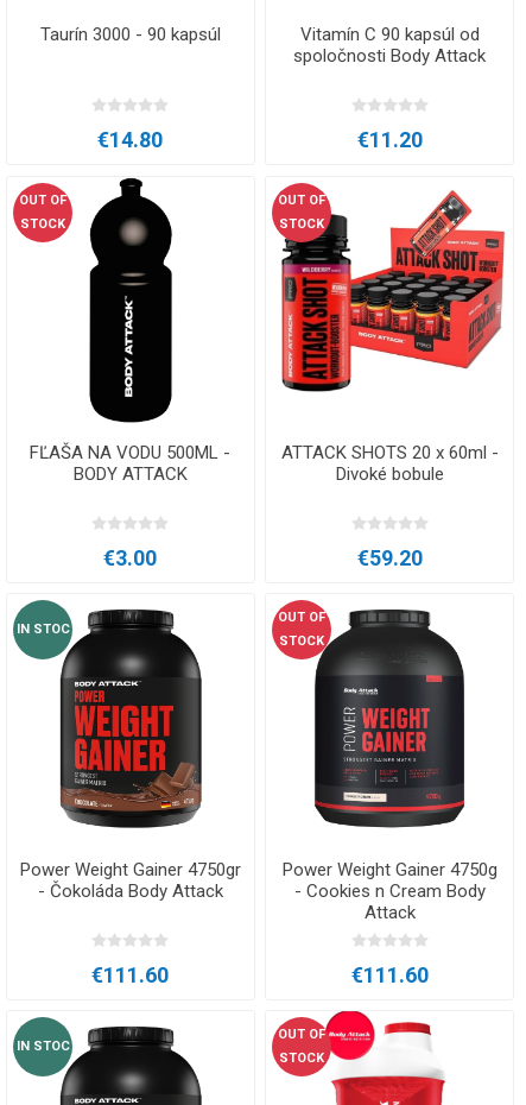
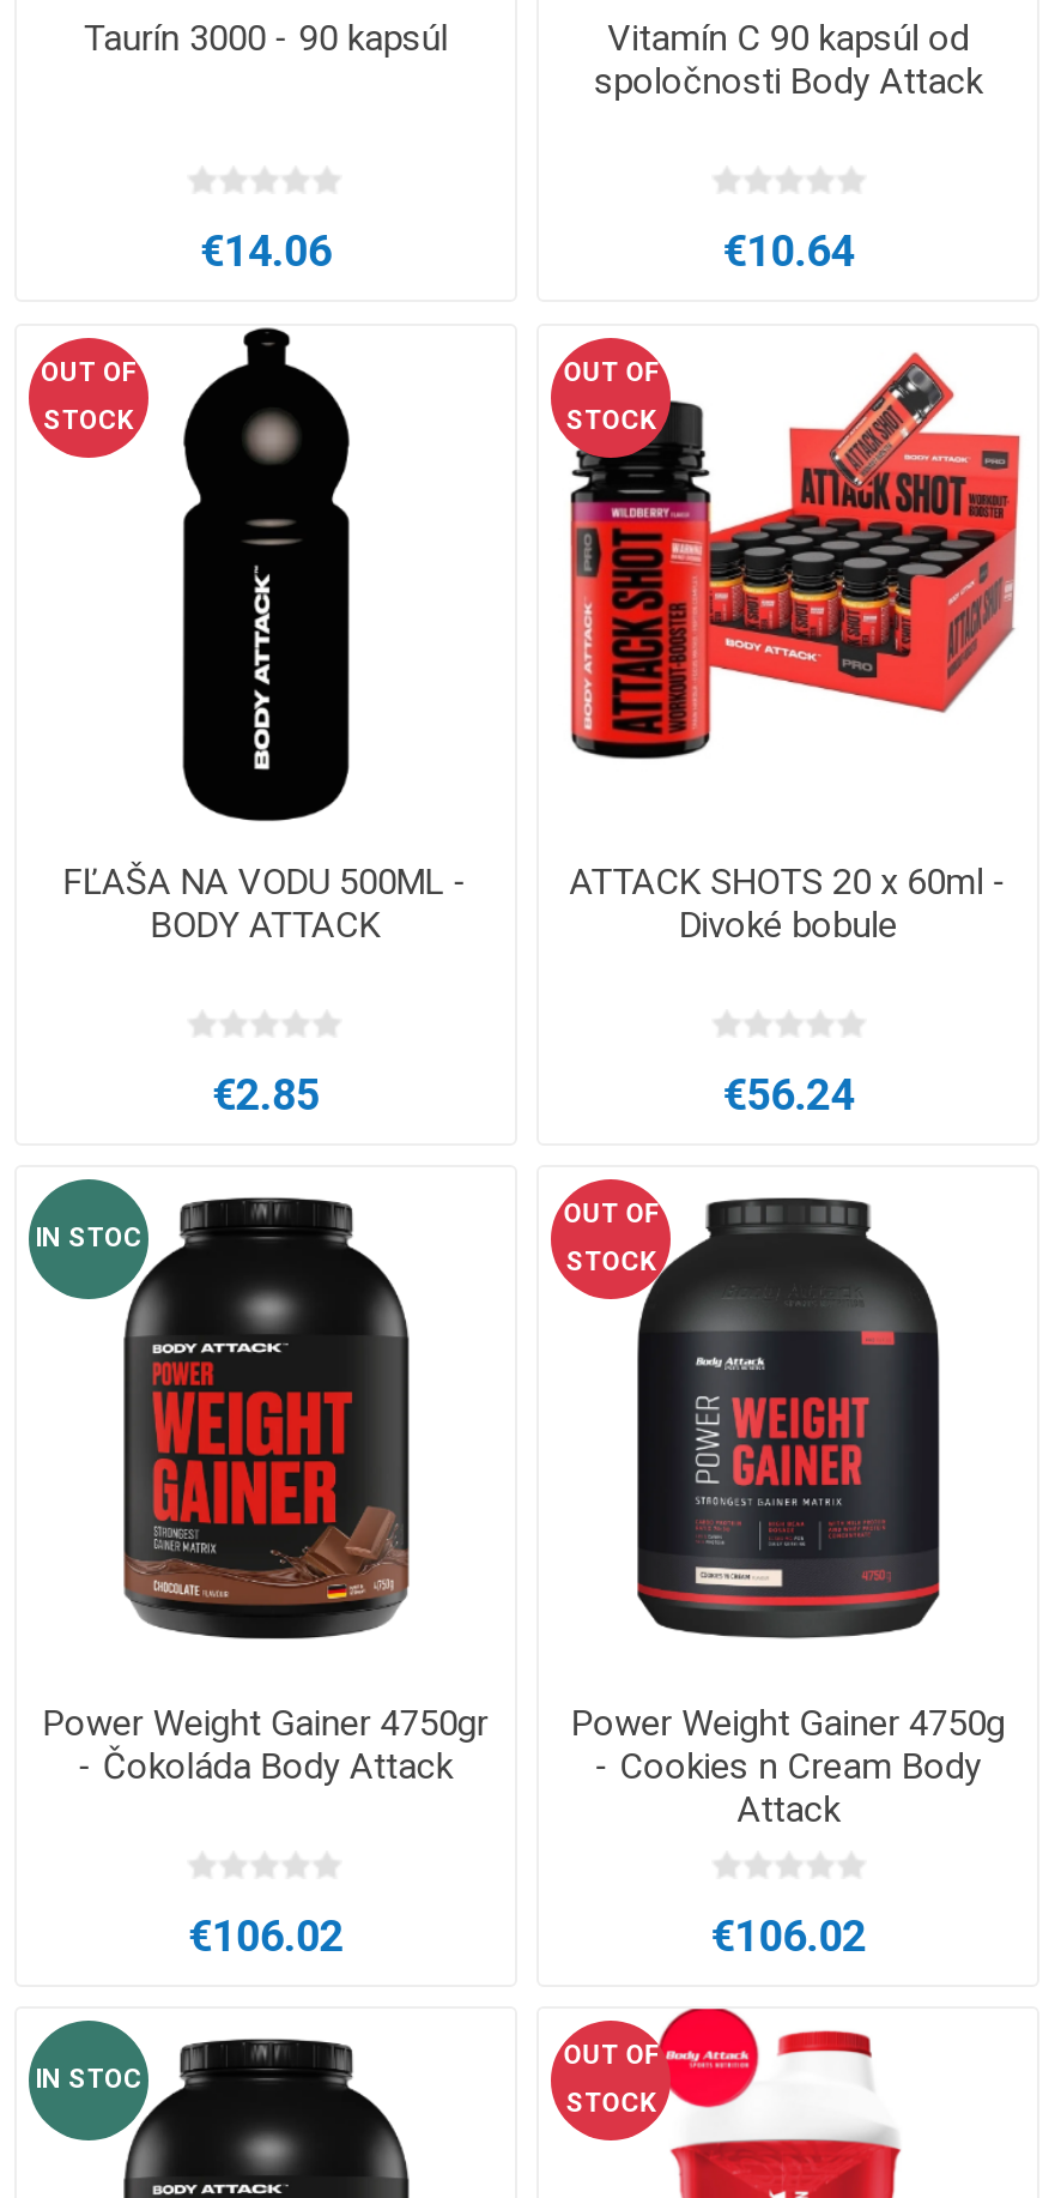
- €14.80
+ €14.06

- €11.20
+ €10.64

- €3.00
+ €2.85

- €59.20
+ €56.24

- €111.60
+ €106.02

- €111.60
+ €106.02
